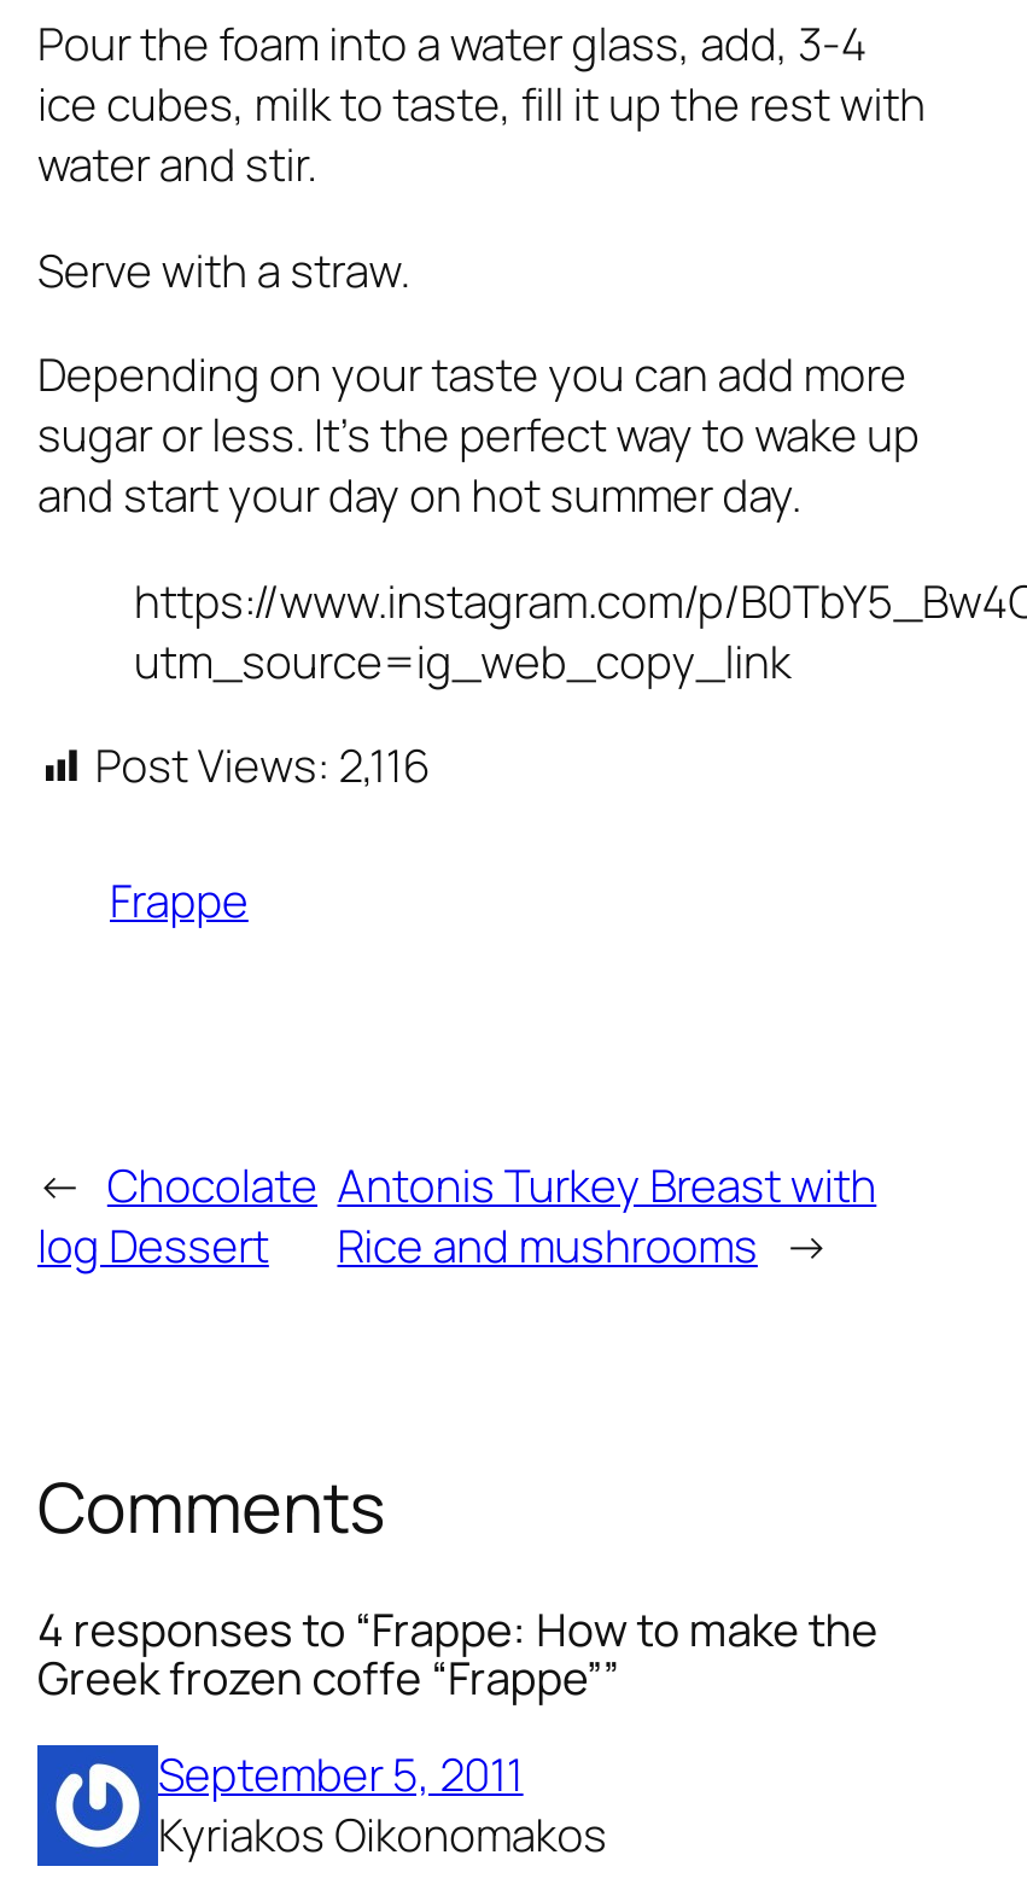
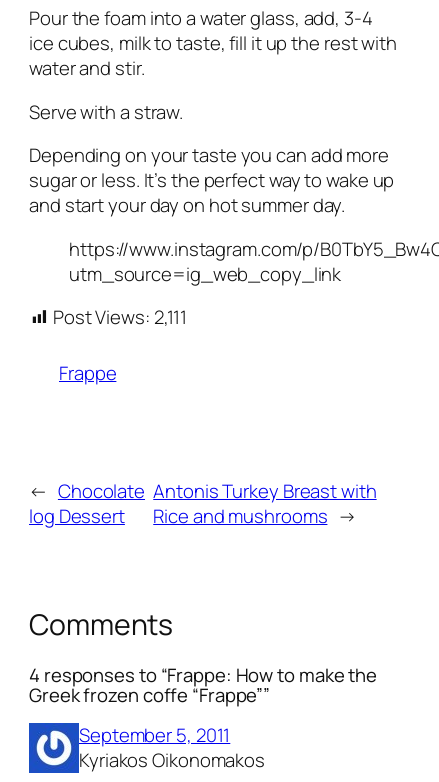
- Post Views: 2,116
+ Post Views: 2,111
